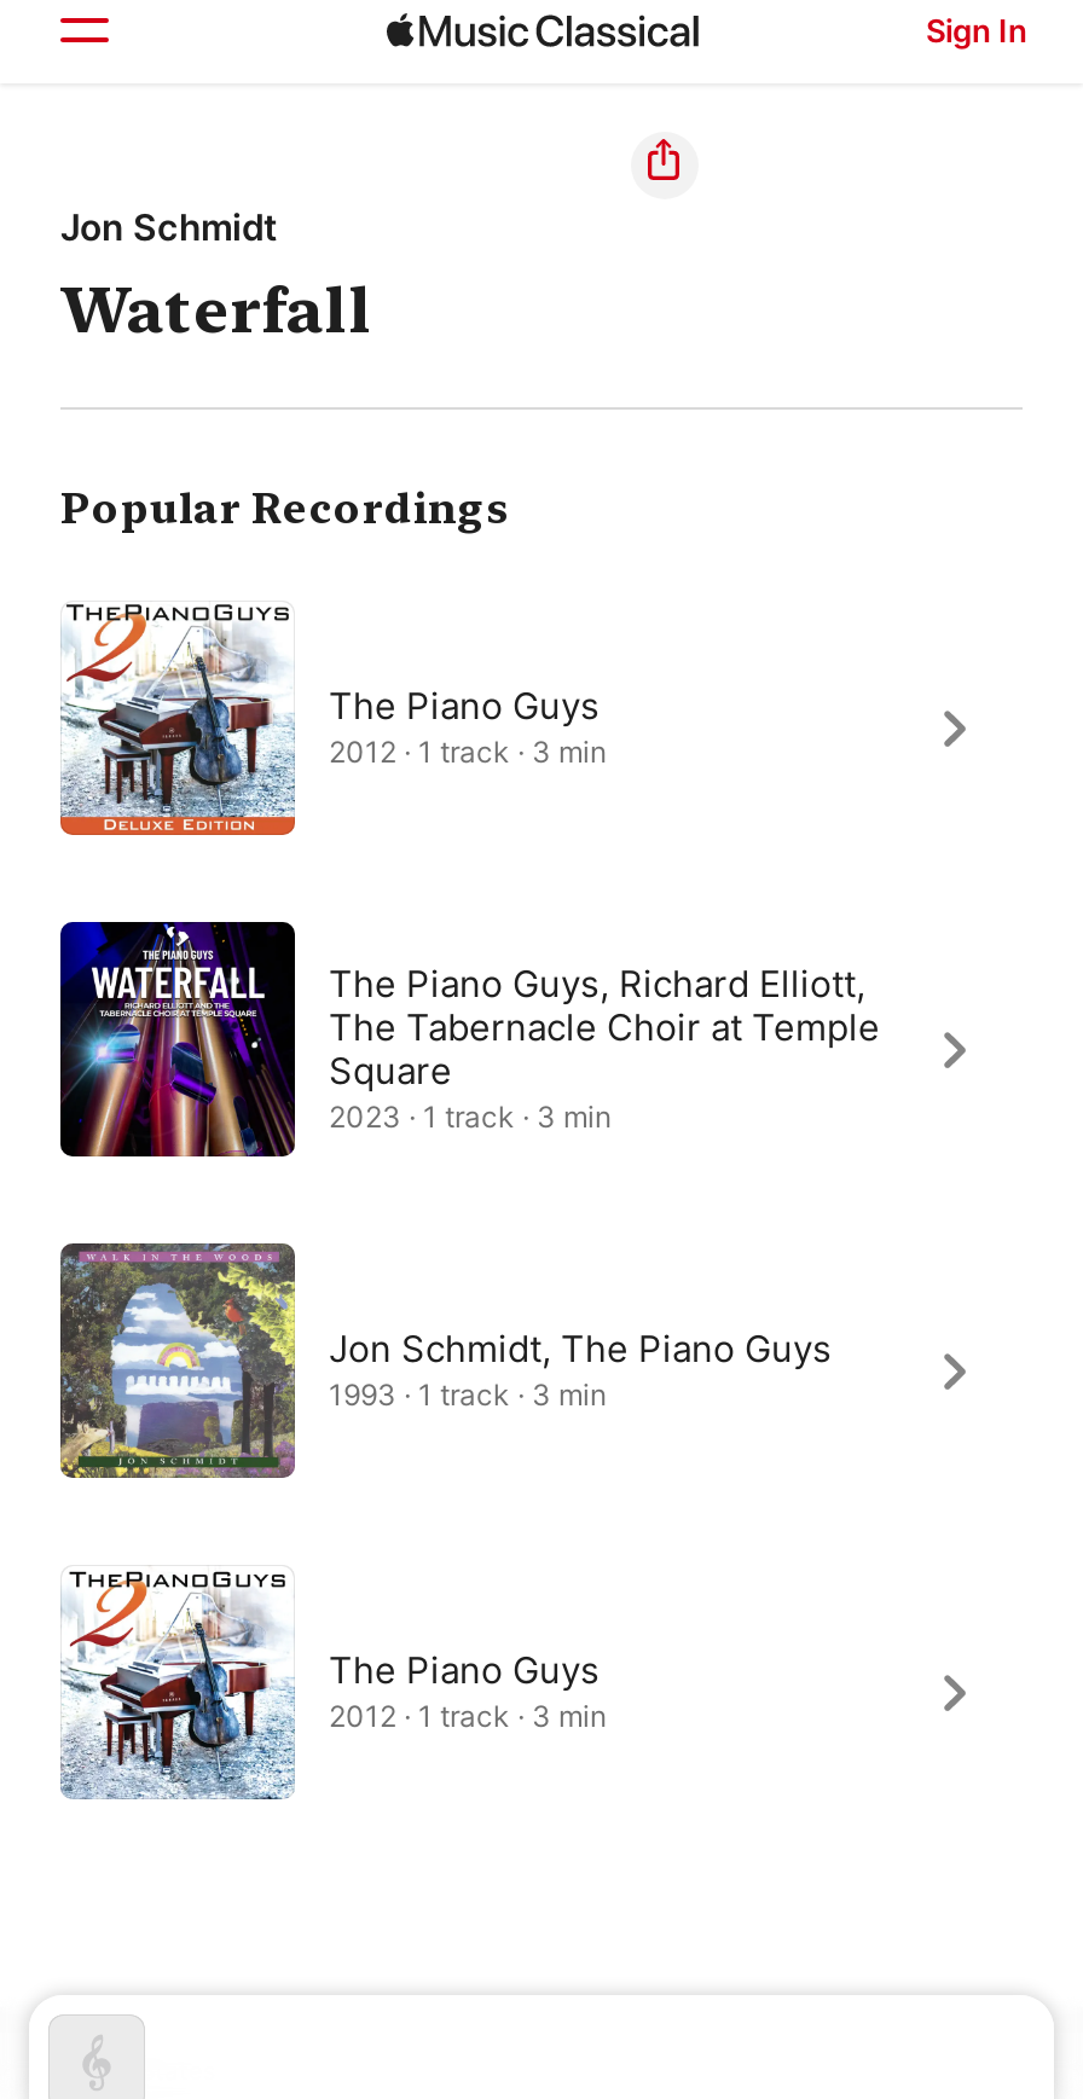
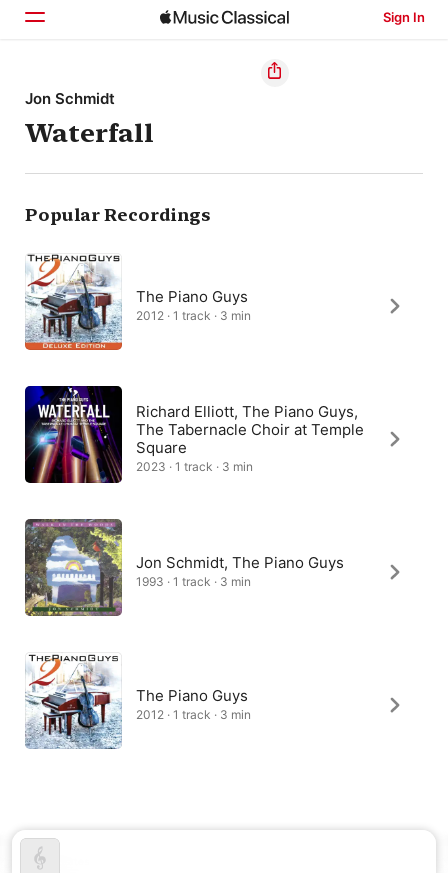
- The Piano Guys, Richard Elliott,
+ Richard Elliott, The Piano Guys,
